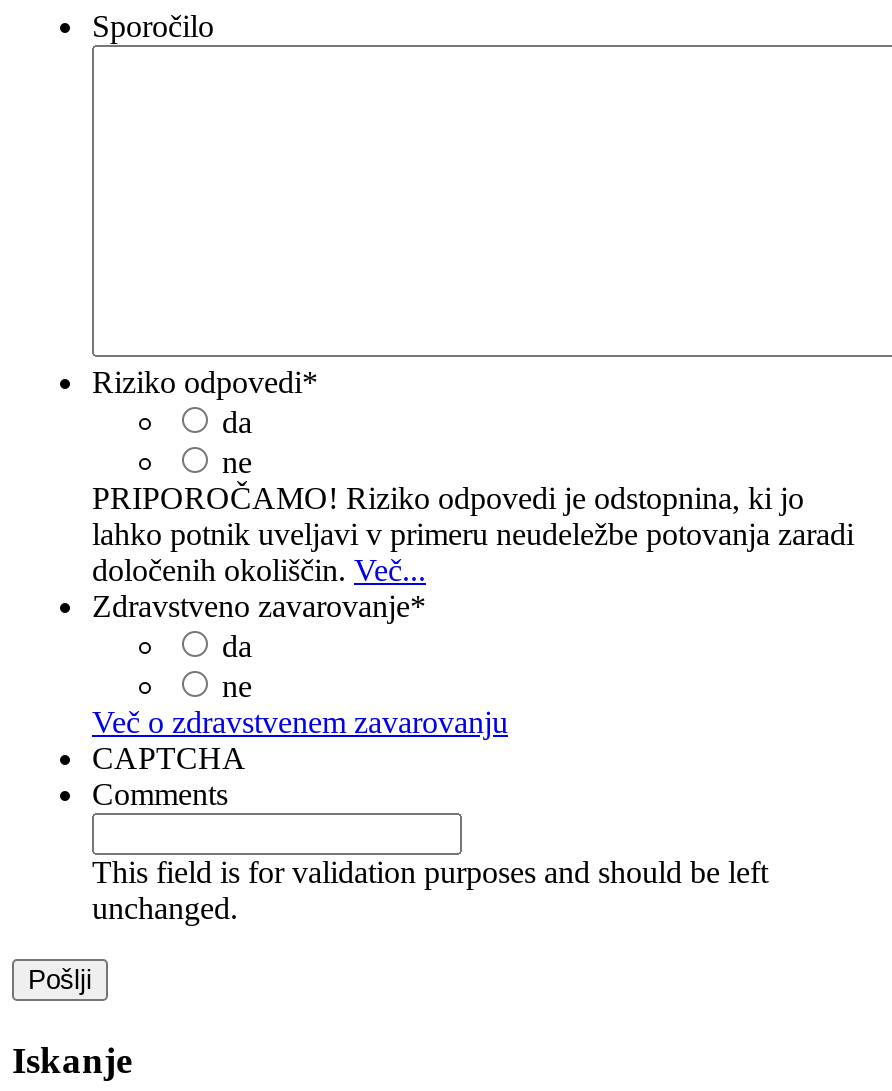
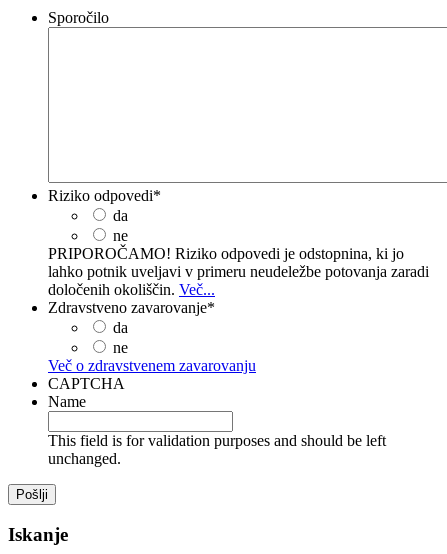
- Comments
+ Name
